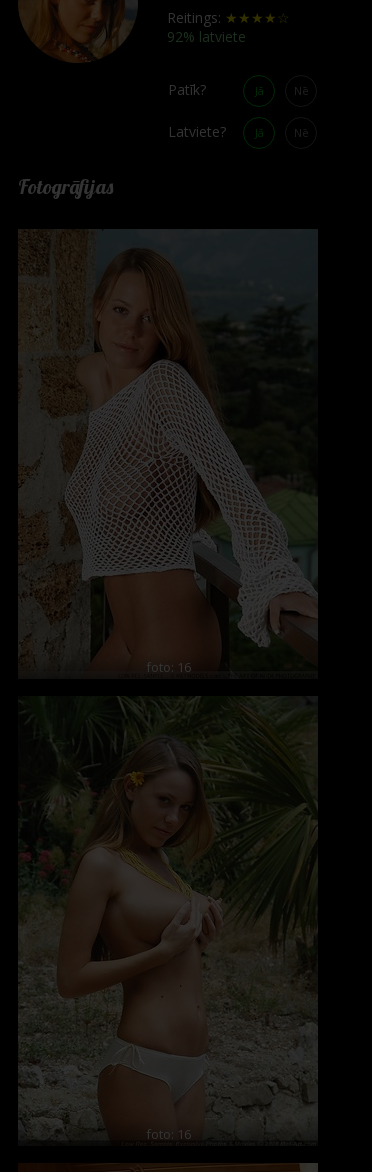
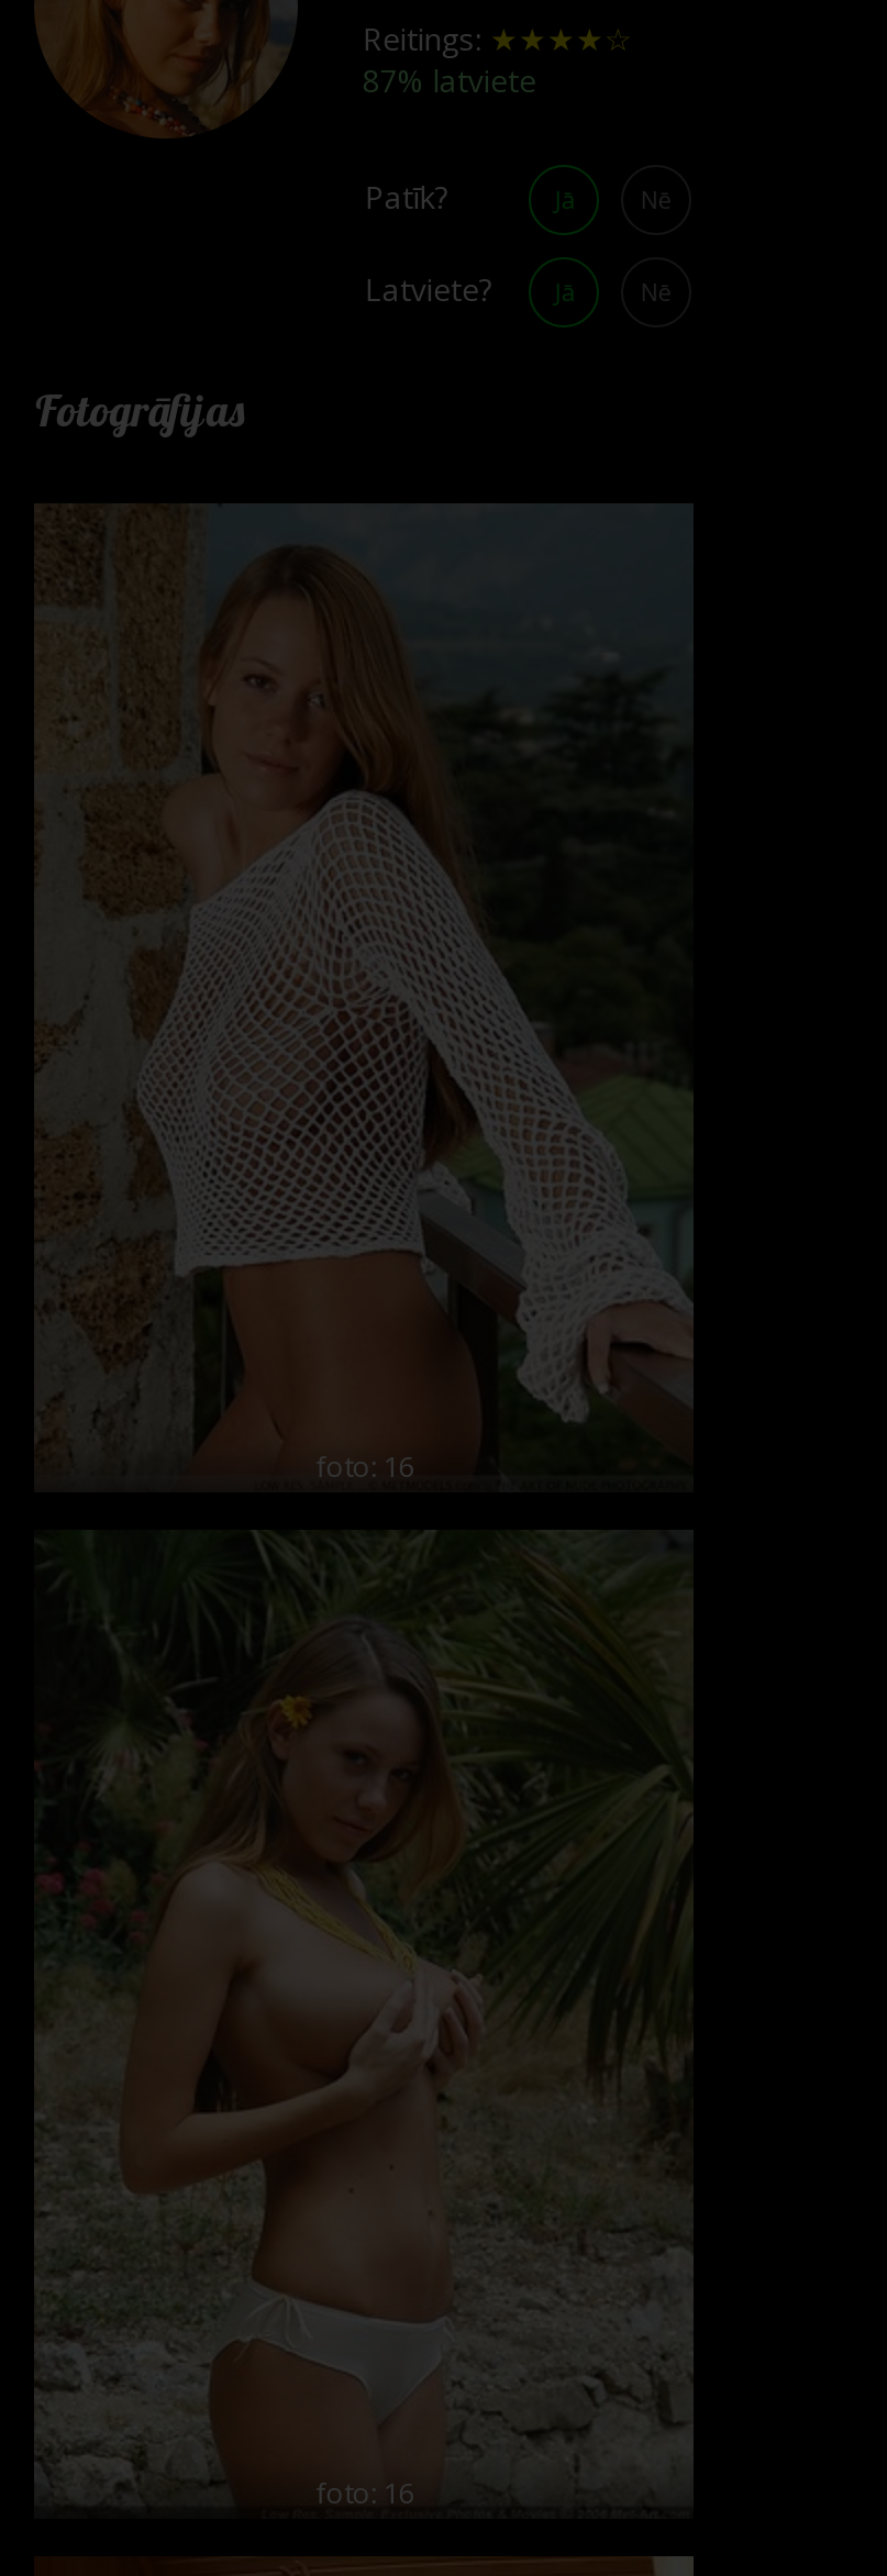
- 92% latviete
+ 87% latviete
